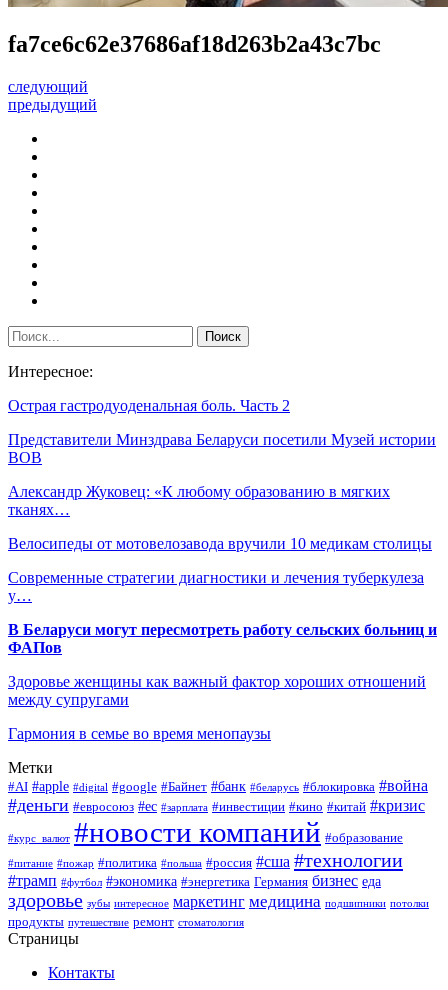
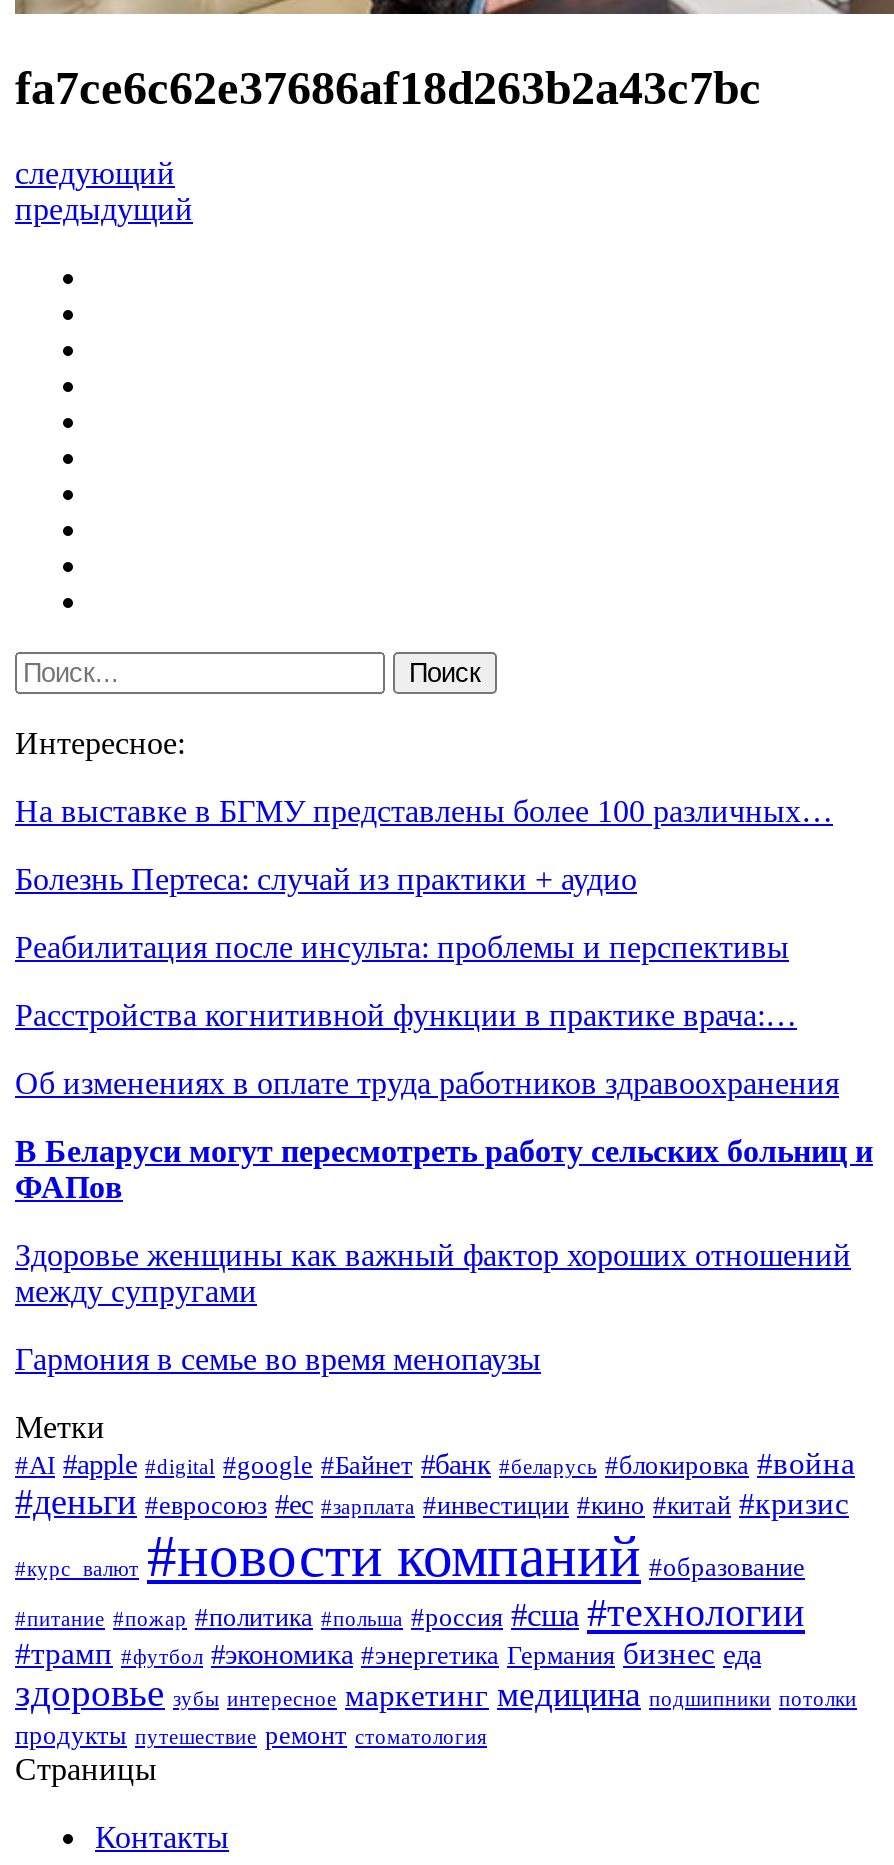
- Острая гастродуоденальная боль. Часть 2
+ На выставке в БГМУ представлены более 100 различных…

- Представители Минздрава Беларуси посетили Музей истории
- ВОВ
+ Болезнь Пертеса: случай из практики + аудио

- Александр Жуковец: «К любому образованию в мягких
- тканях…
+ Реабилитация после инсульта: проблемы и перспективы

- Велосипеды от мотовелозавода вручили 10 медикам столицы
+ Расстройства когнитивной функции в практике врача:…

- Современные стратегии диагностики и лечения туберкулеза
- у…
+ Об изменениях в оплате труда работников здравоохранения
